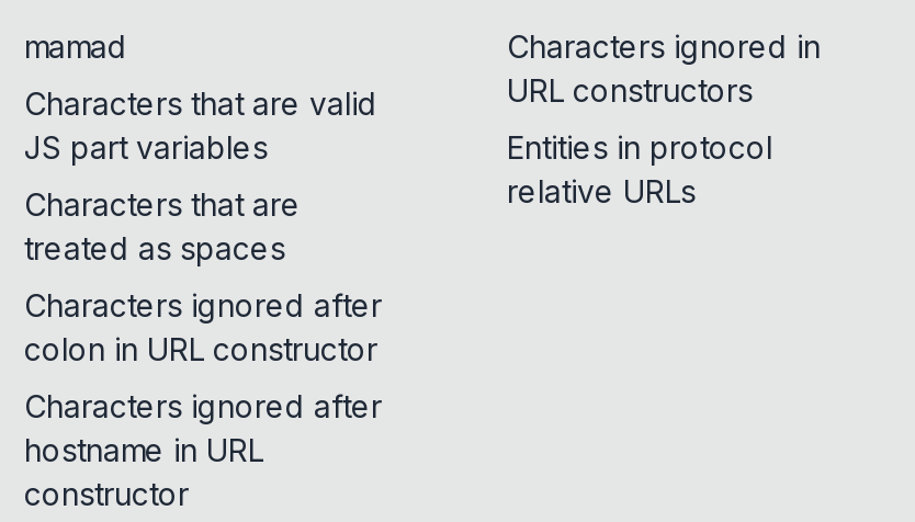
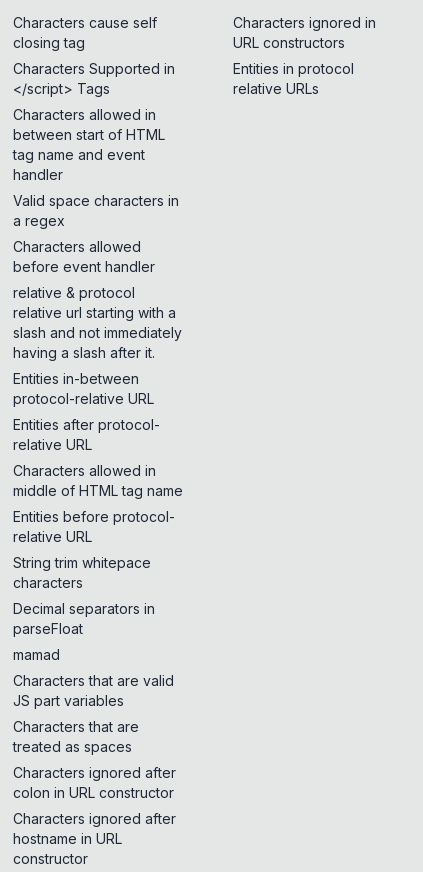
+ Characters cause self
+ closing tag
+ Characters Supported in
+ </script> Tags
+ Characters allowed in
+ between start of HTML
+ tag name and event
+ handler
+ Valid space characters in
+ a regex
+ Characters allowed
+ before event handler
+ relative & protocol
+ relative url starting with a
+ slash and not immediately
+ having a slash after it.
+ Entities in-between
+ protocol-relative URL
+ Entities after protocol-
+ relative URL
+ Characters allowed in
+ middle of HTML tag name
+ Entities before protocol-
+ relative URL
+ String trim whitepace
+ characters
+ Decimal separators in
+ parseFloat
